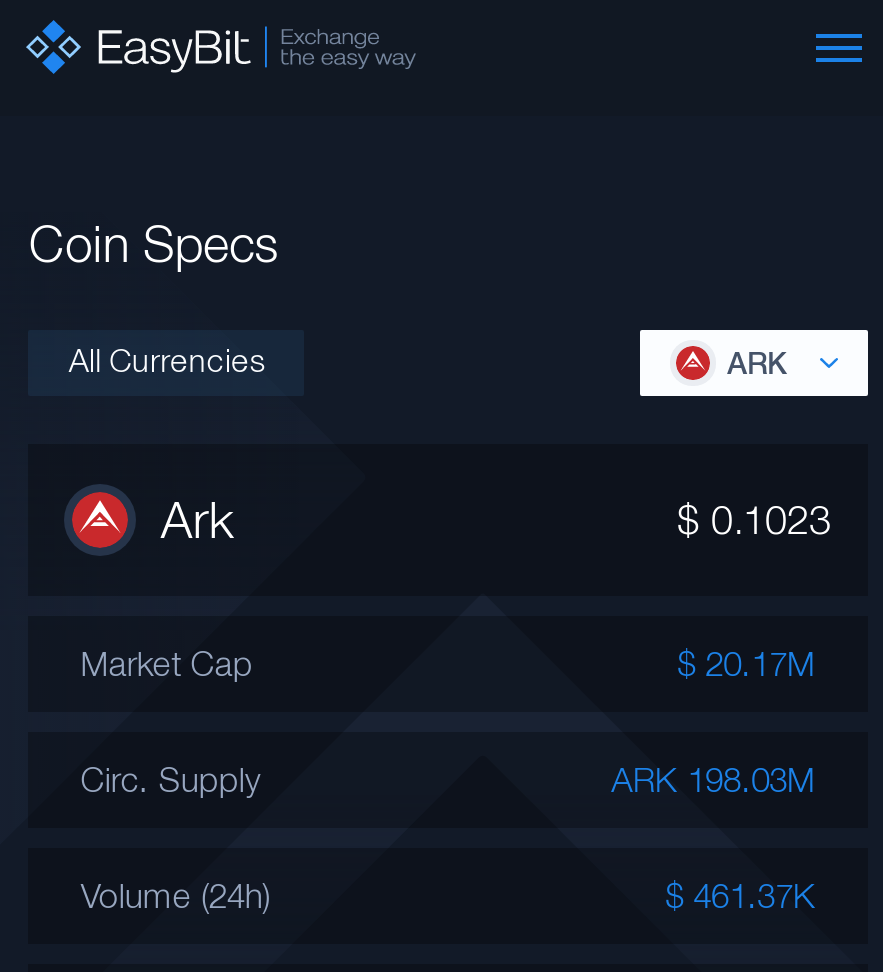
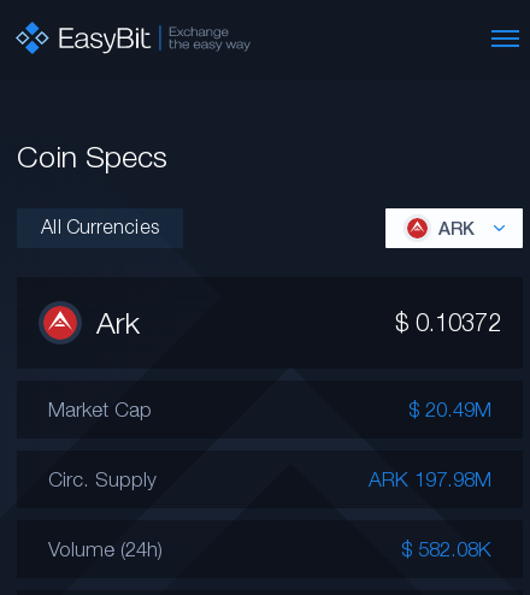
- $ 0.1023
+ $ 0.10372

- $ 20.17M
+ $ 20.49M

- ARK 198.03M
+ ARK 197.98M

- $ 461.37K
+ $ 582.08K
